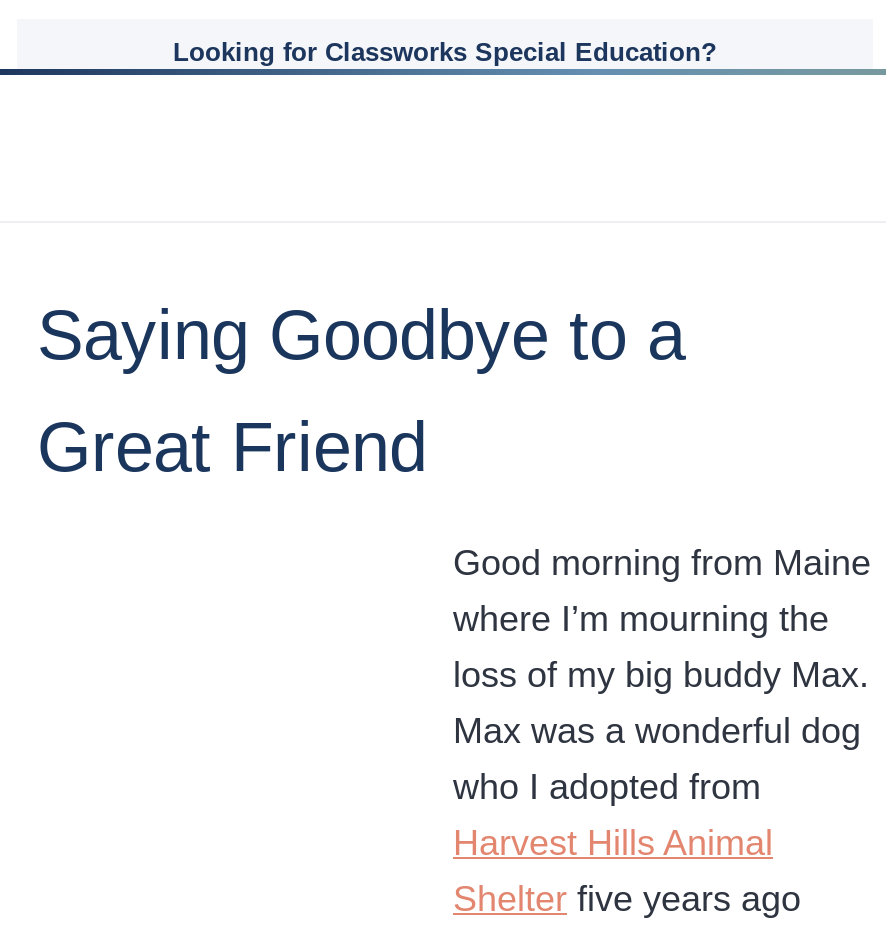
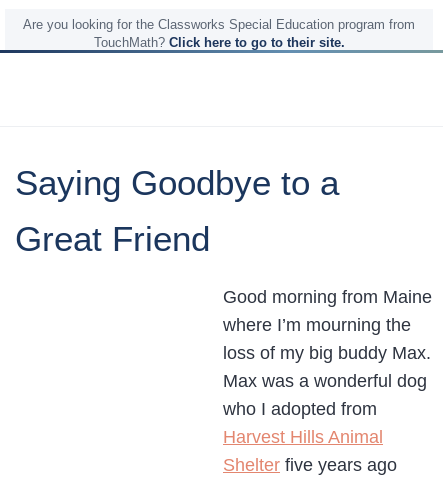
- Looking for Classworks Special Education?
+ Are you looking for the Classworks Special Education program from
+ TouchMath? Click here to go to their site.
